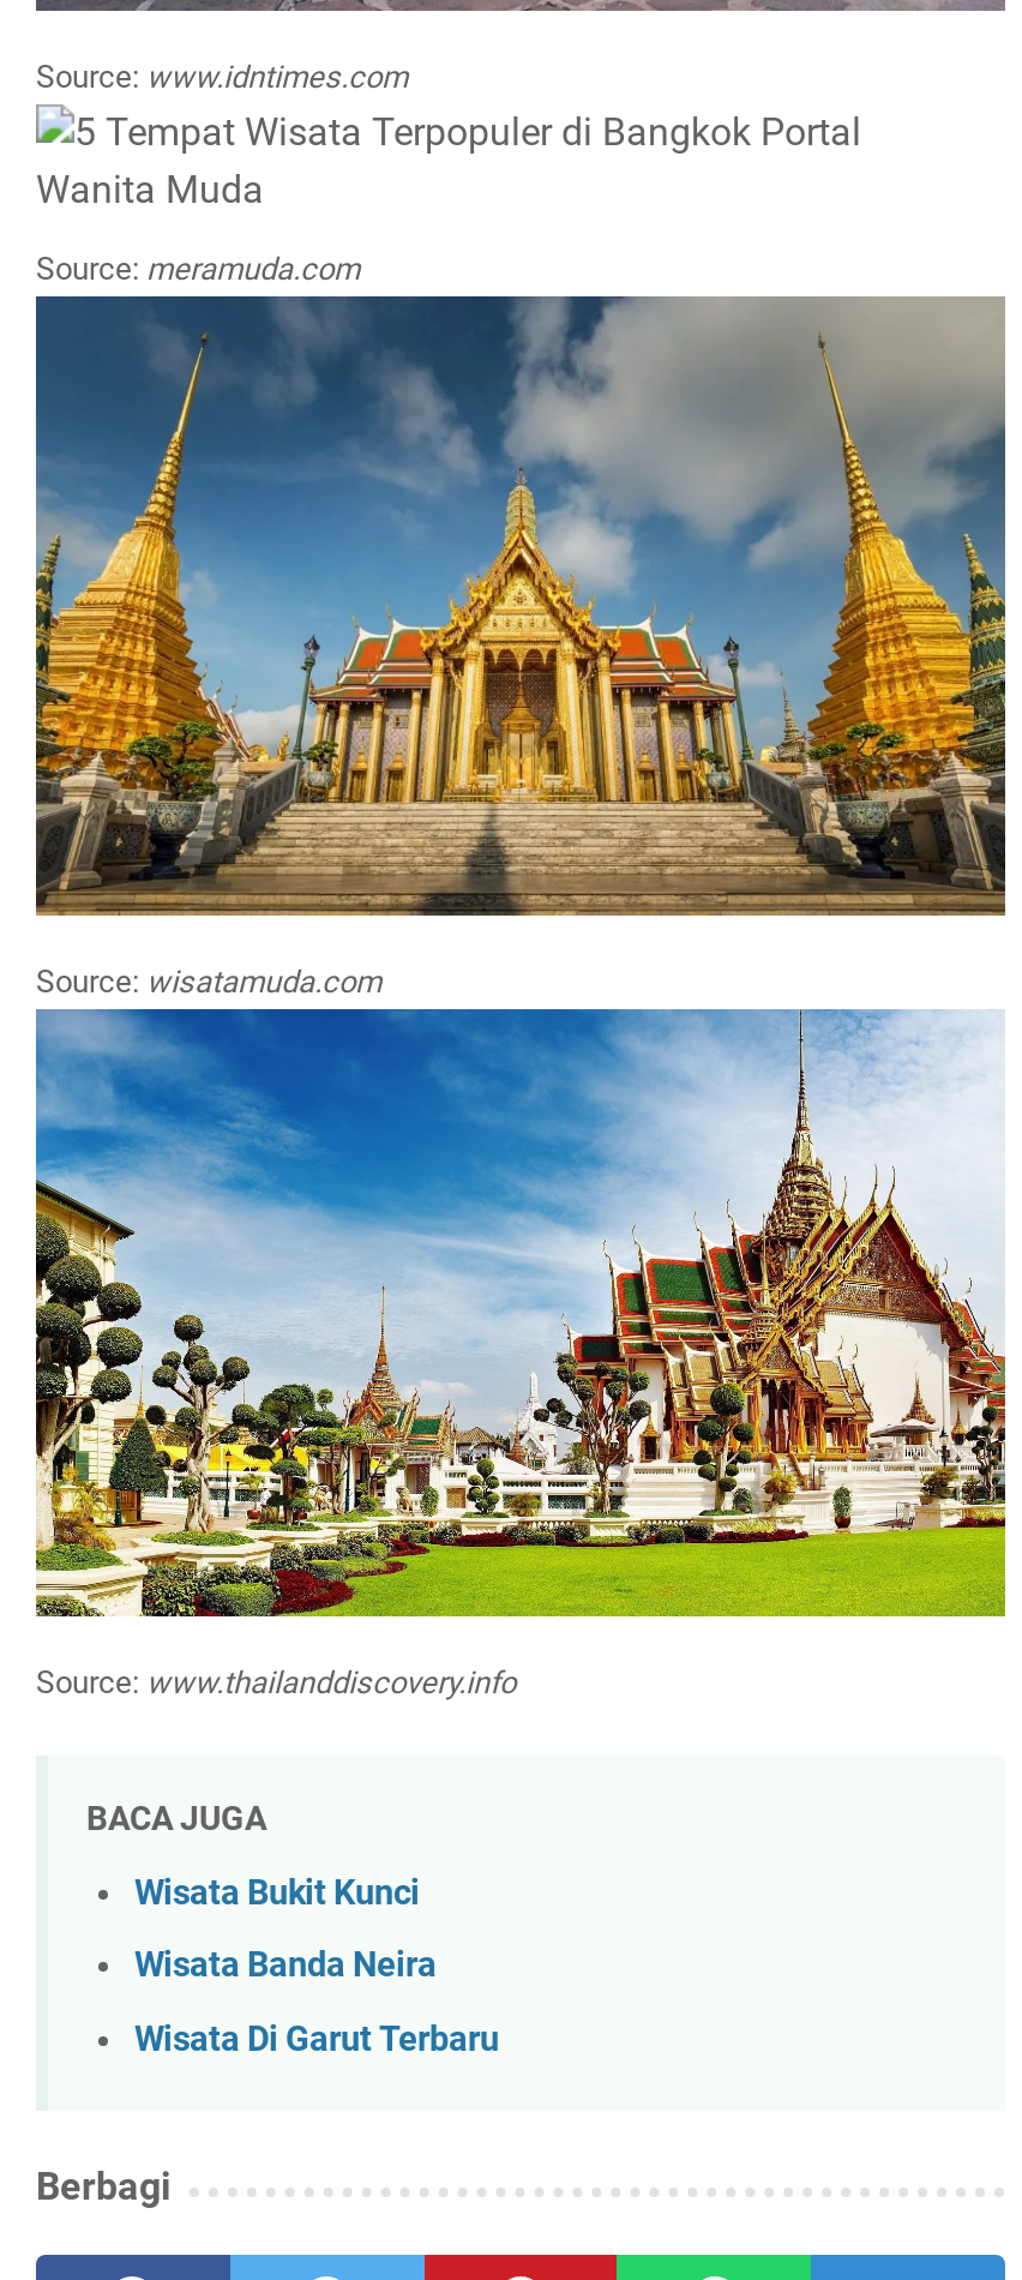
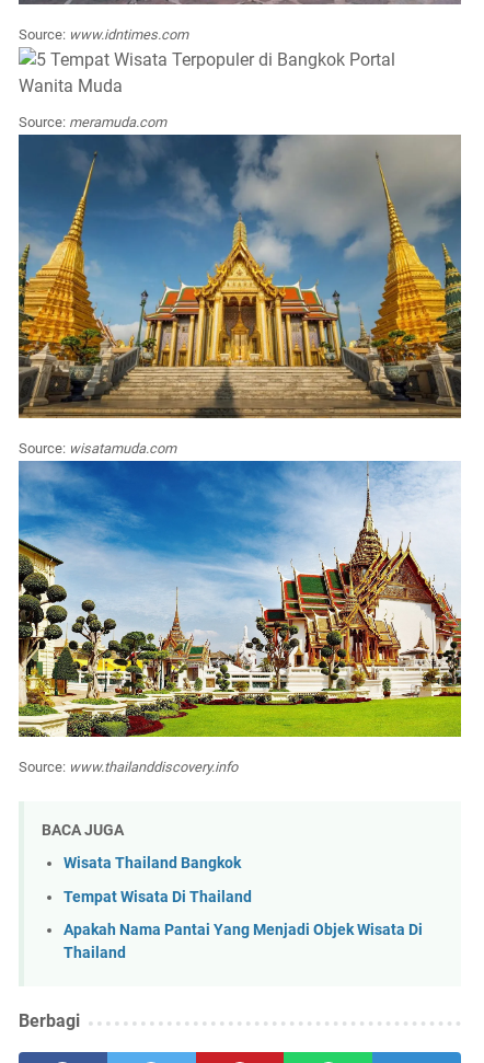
- Wisata Bukit Kunci
+ Wisata Thailand Bangkok

- Wisata Banda Neira
+ Tempat Wisata Di Thailand

- Wisata Di Garut Terbaru
+ Apakah Nama Pantai Yang Menjadi Objek Wisata Di
+ Thailand
